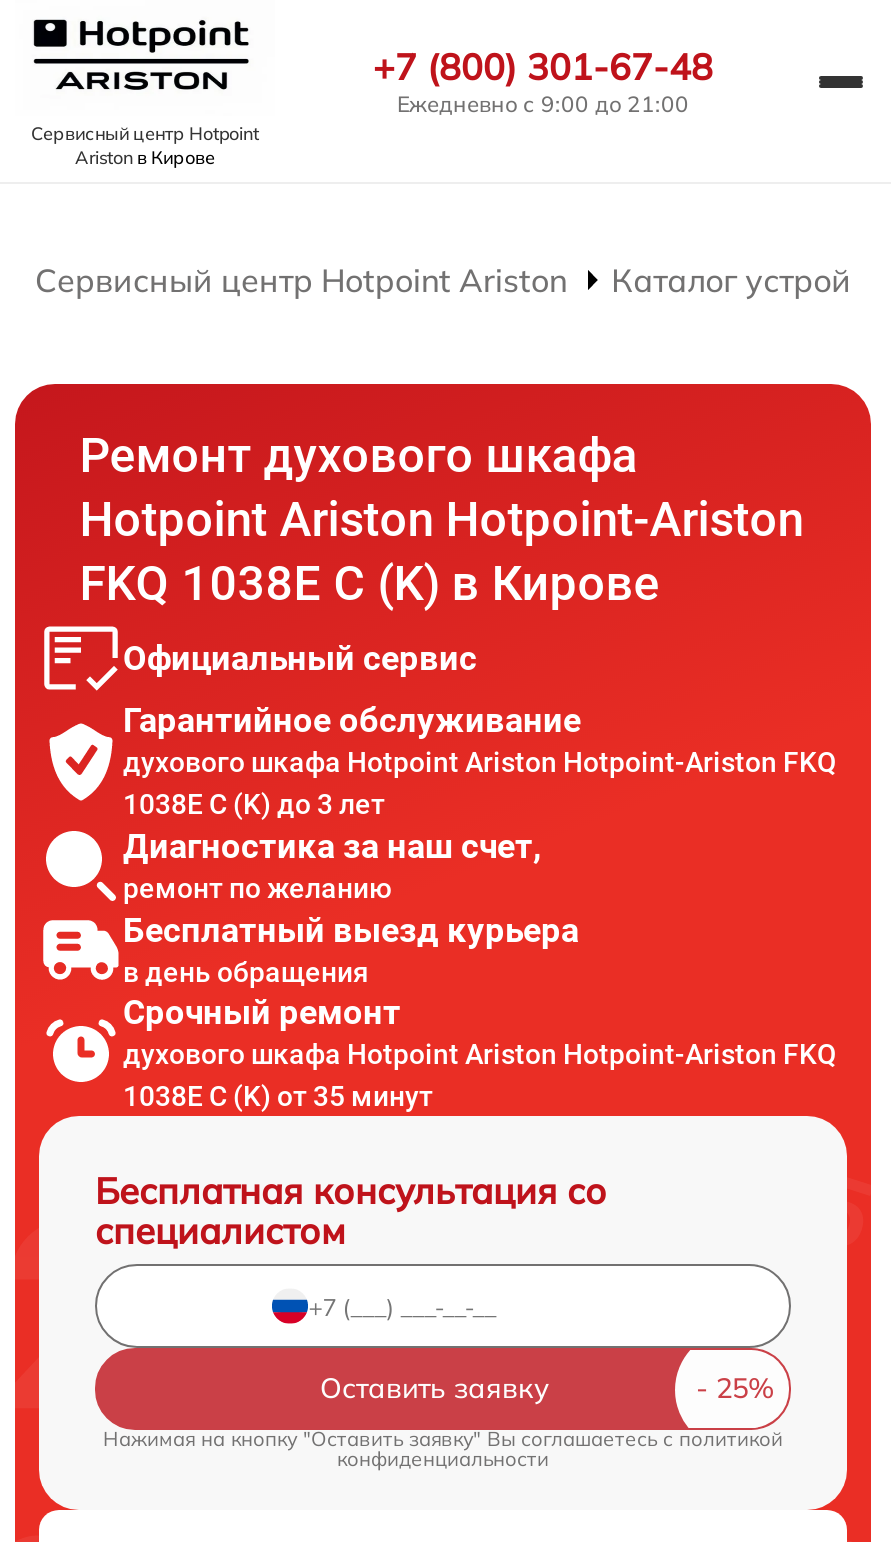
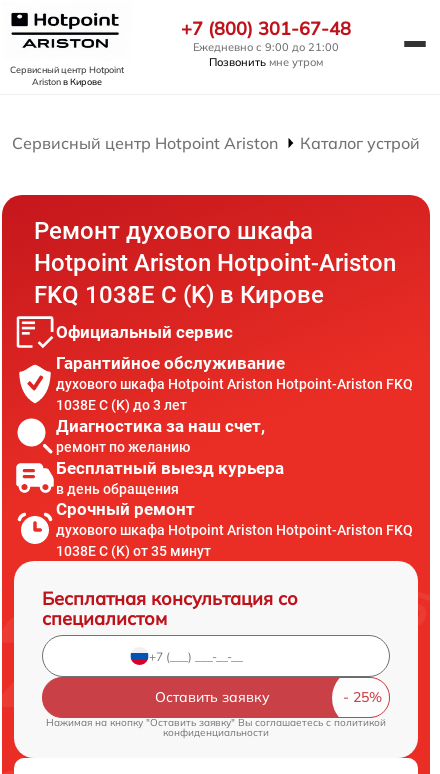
+ Позвонить мне утром
